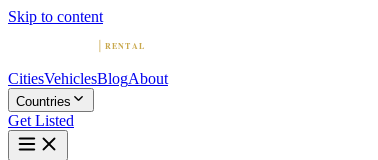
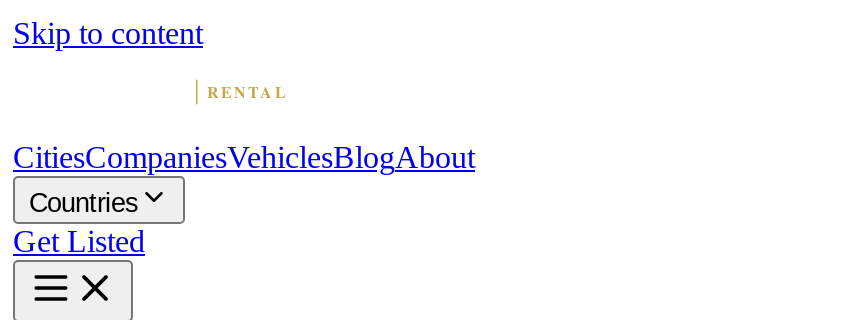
- CitiesVehiclesBlogAbout
+ CitiesCompaniesVehiclesBlogAbout
